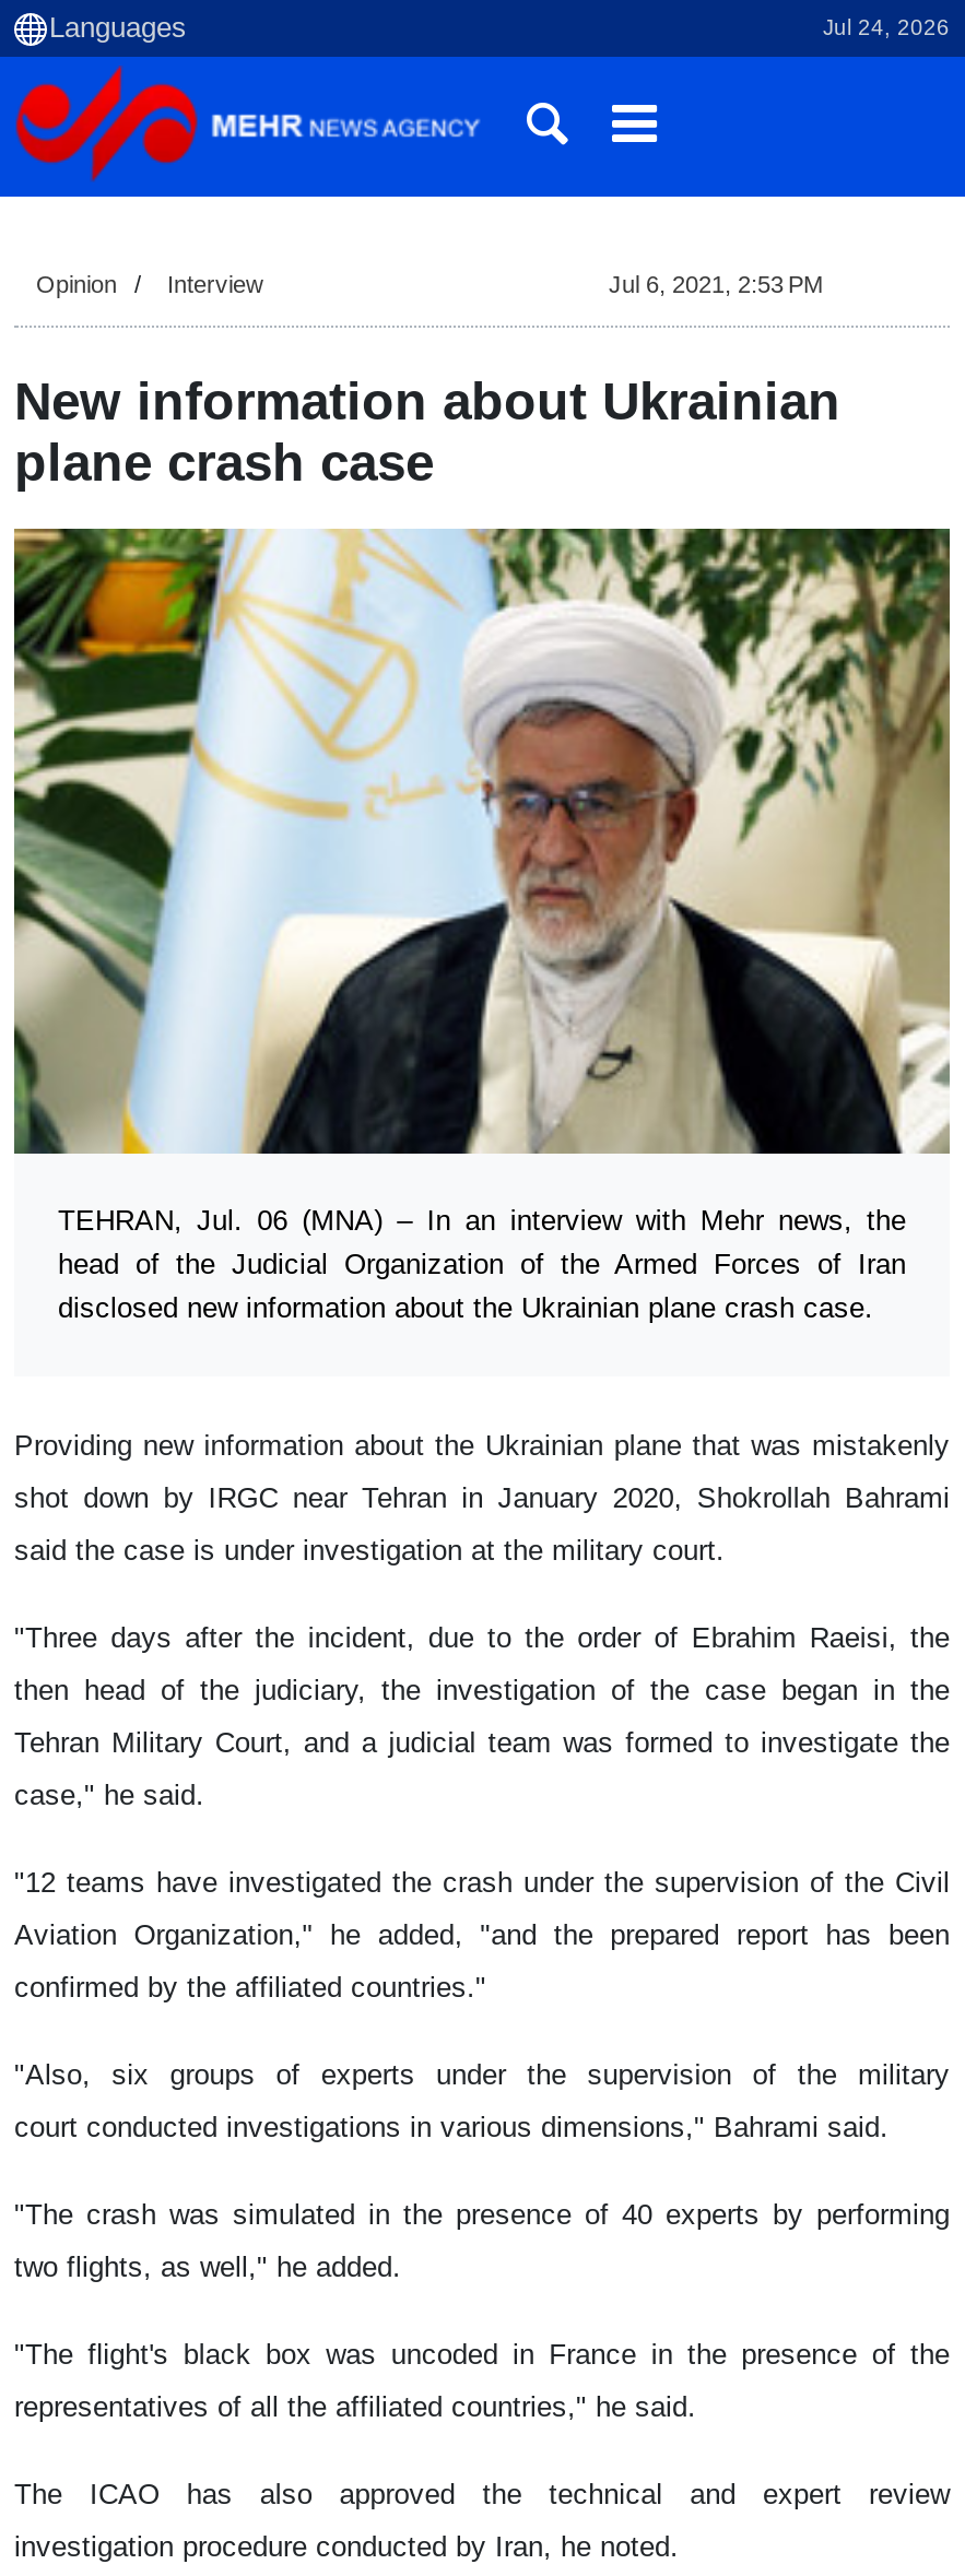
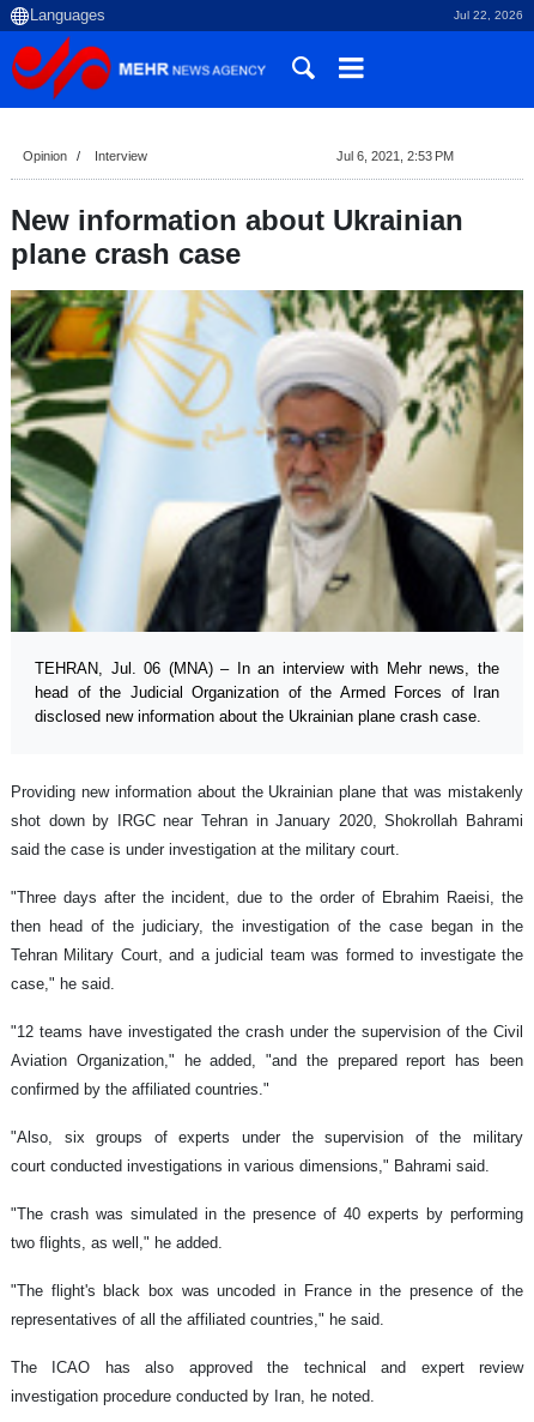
- Jul 24, 2026
+ Jul 22, 2026
